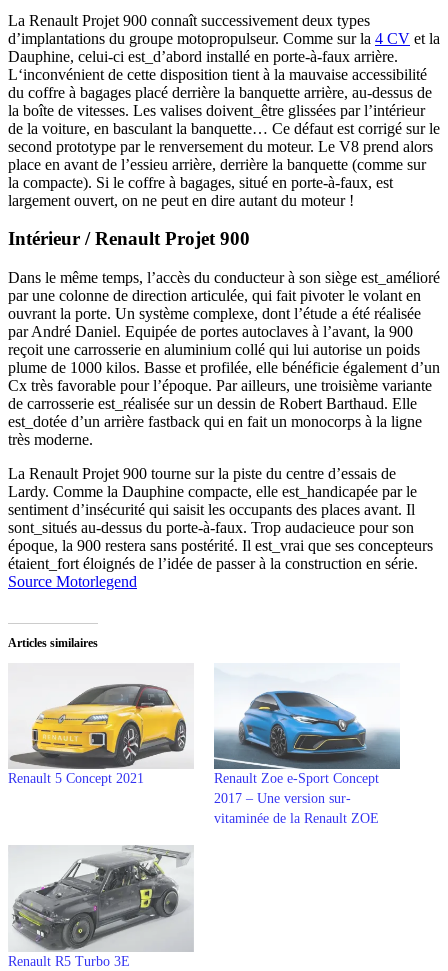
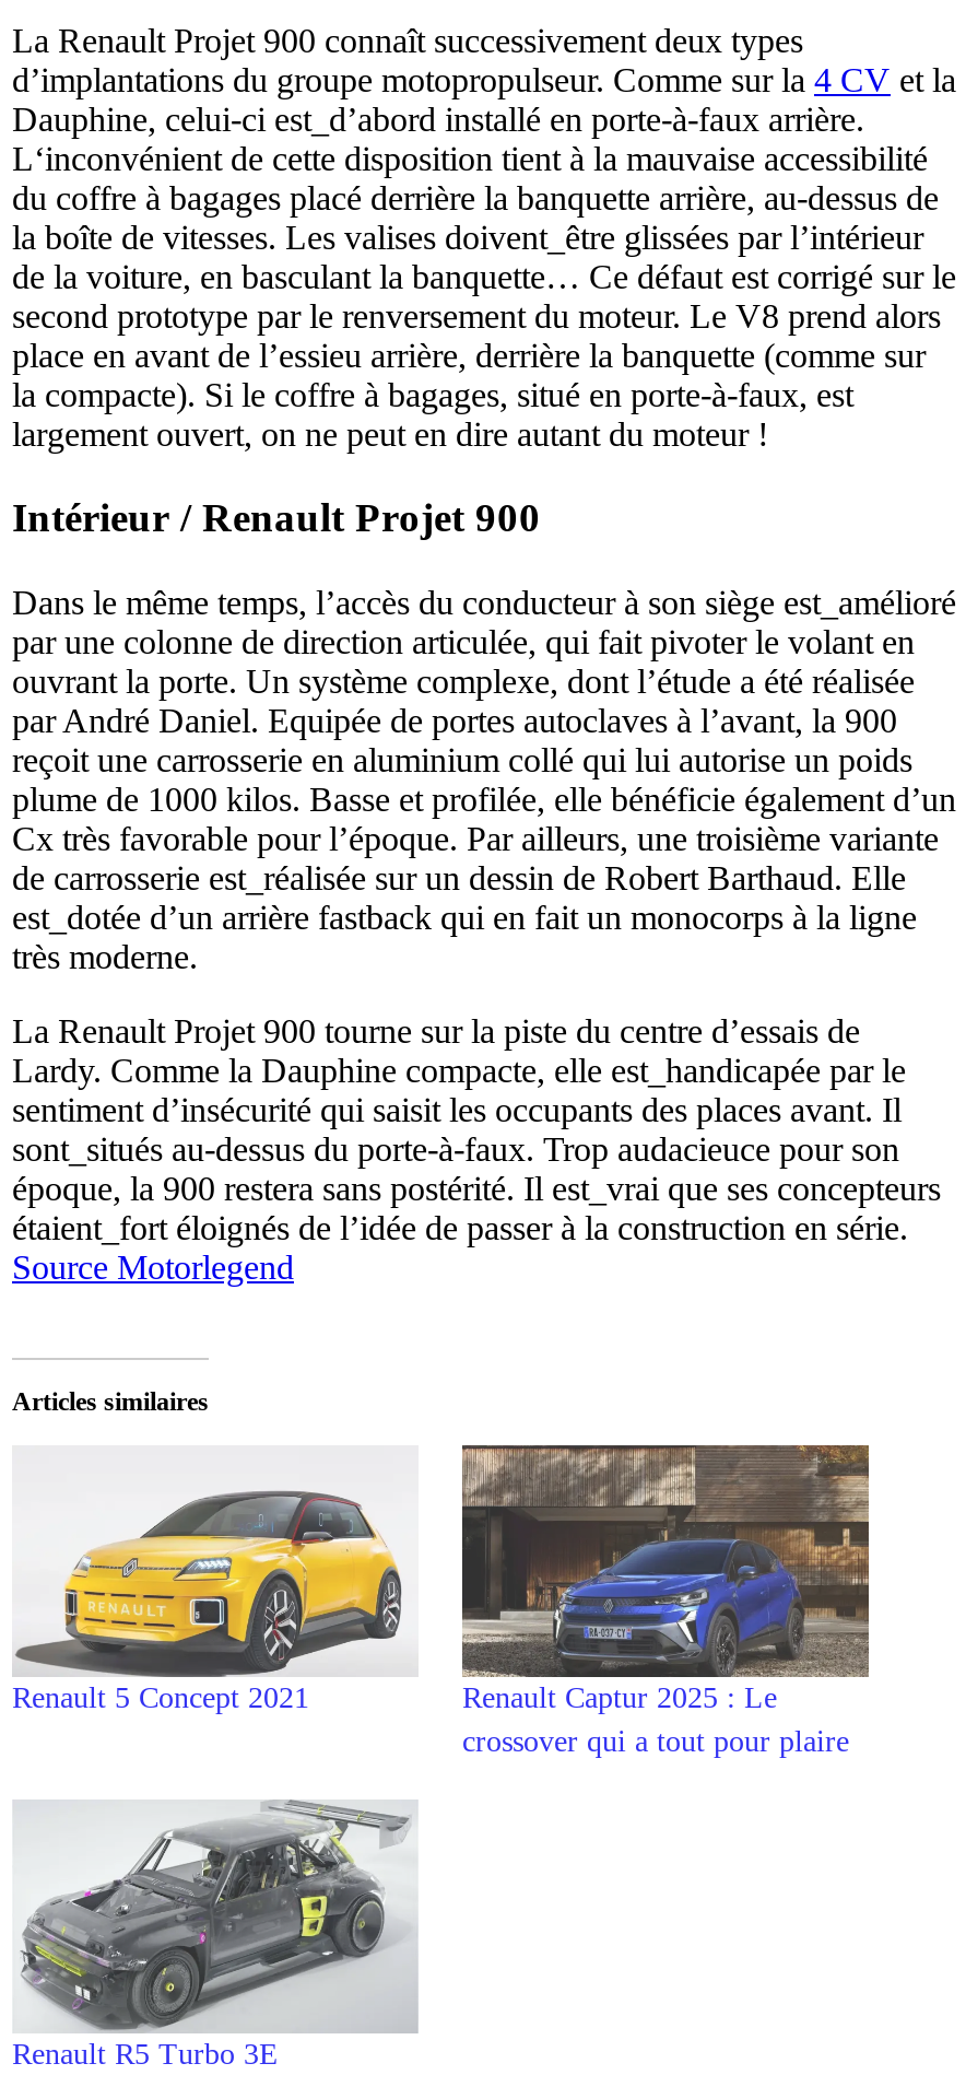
- [image]
- Renault Zoe e-Sport Concept
- 2017 – Une version sur-
- vitaminée de la Renault ZOE
+ [image]
+ Renault Captur 2025 : Le
+ crossover qui a tout pour plaire
